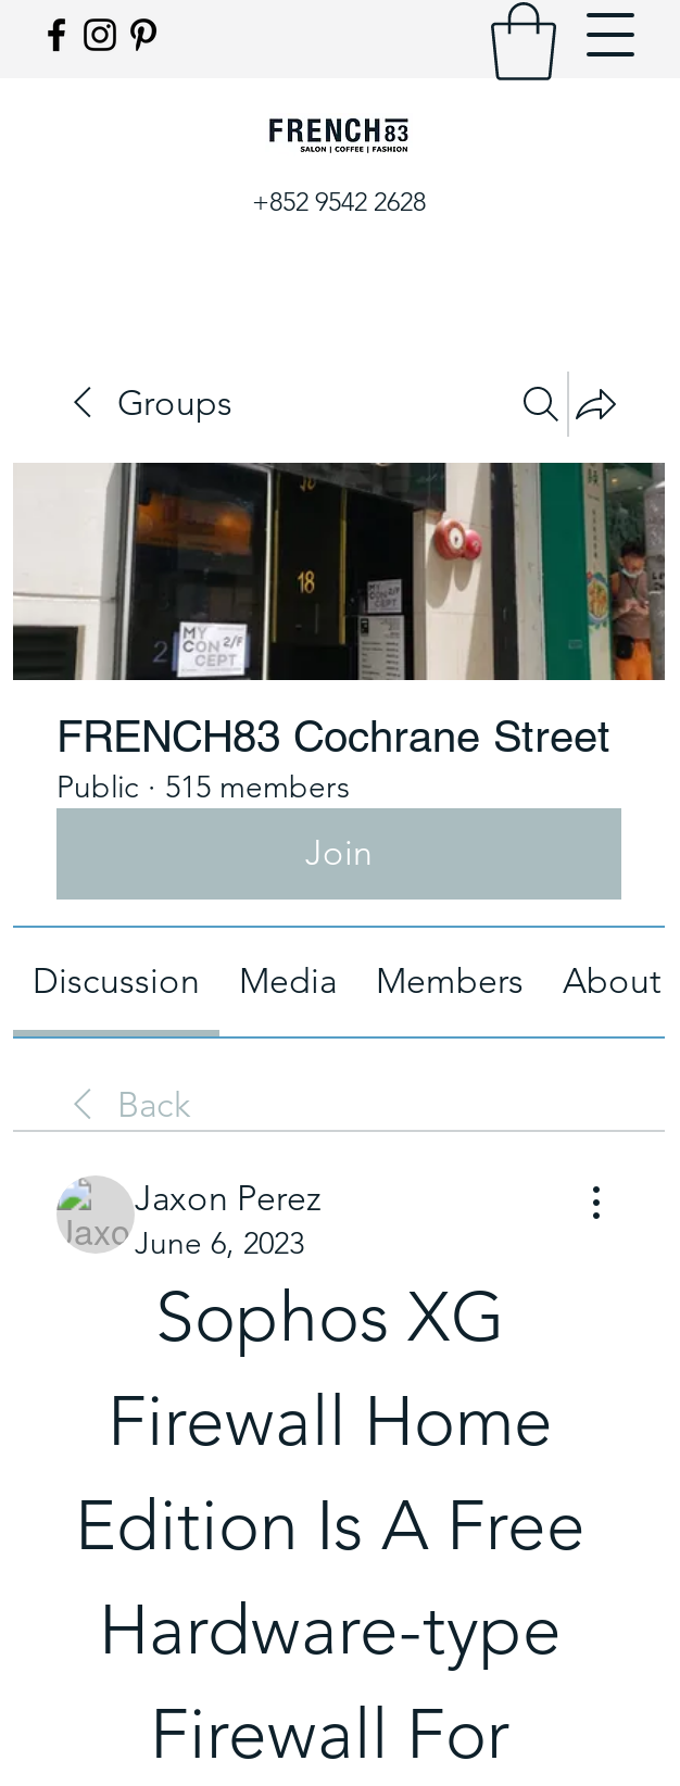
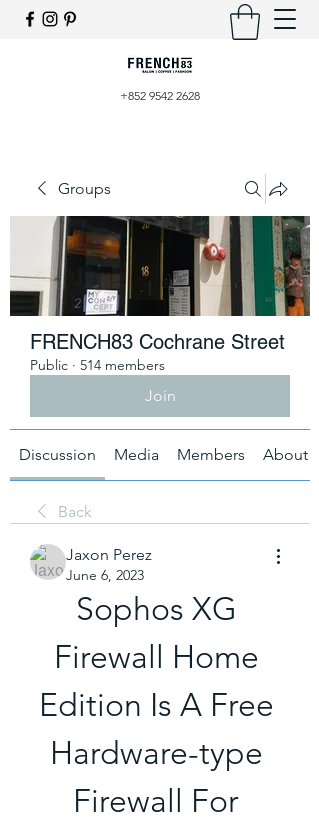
- Public · 515 members
+ Public · 514 members
